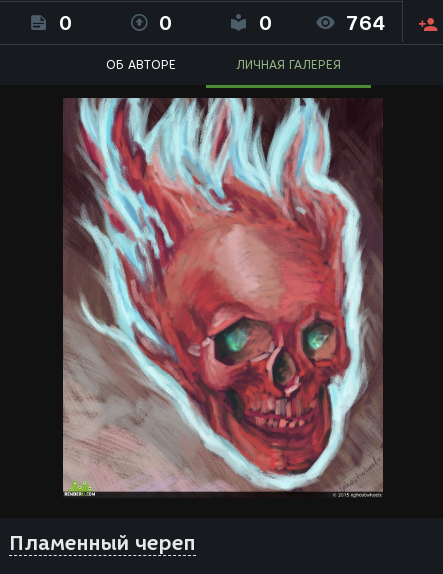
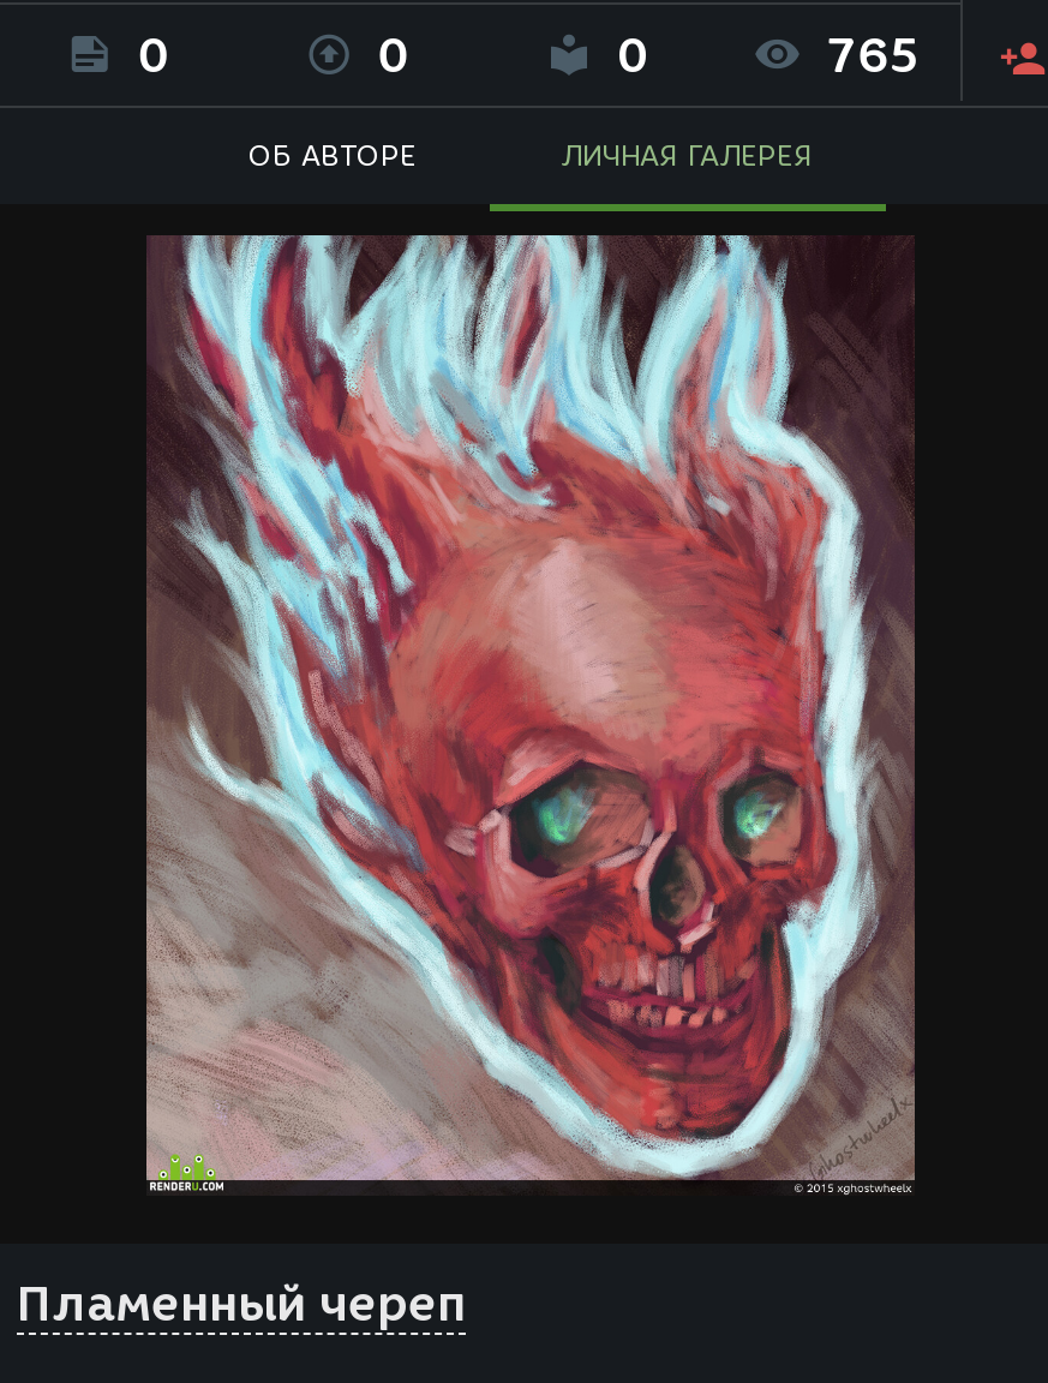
- 764
+ 765
